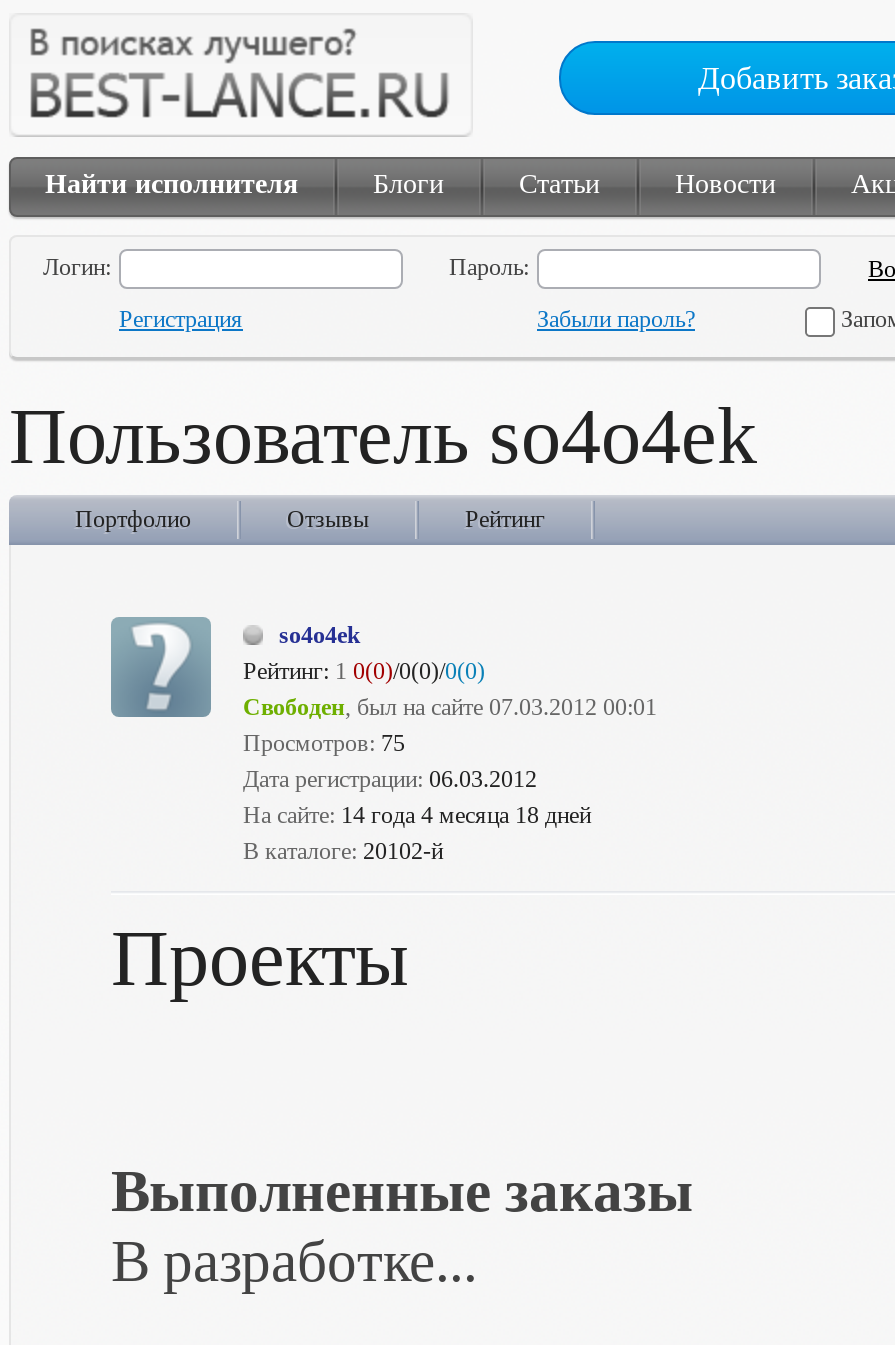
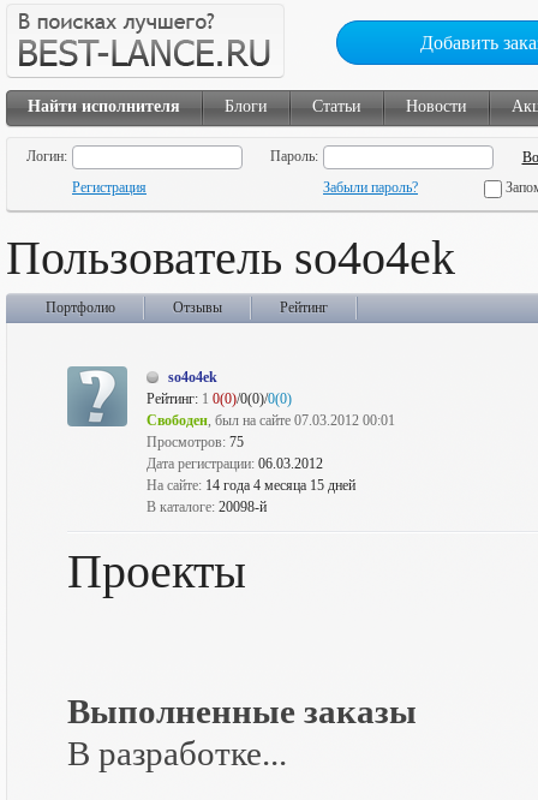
- На сайте: 14 года 4 месяца 18 дней
+ На сайте: 14 года 4 месяца 15 дней

- В каталоге: 20102-й
+ В каталоге: 20098-й
